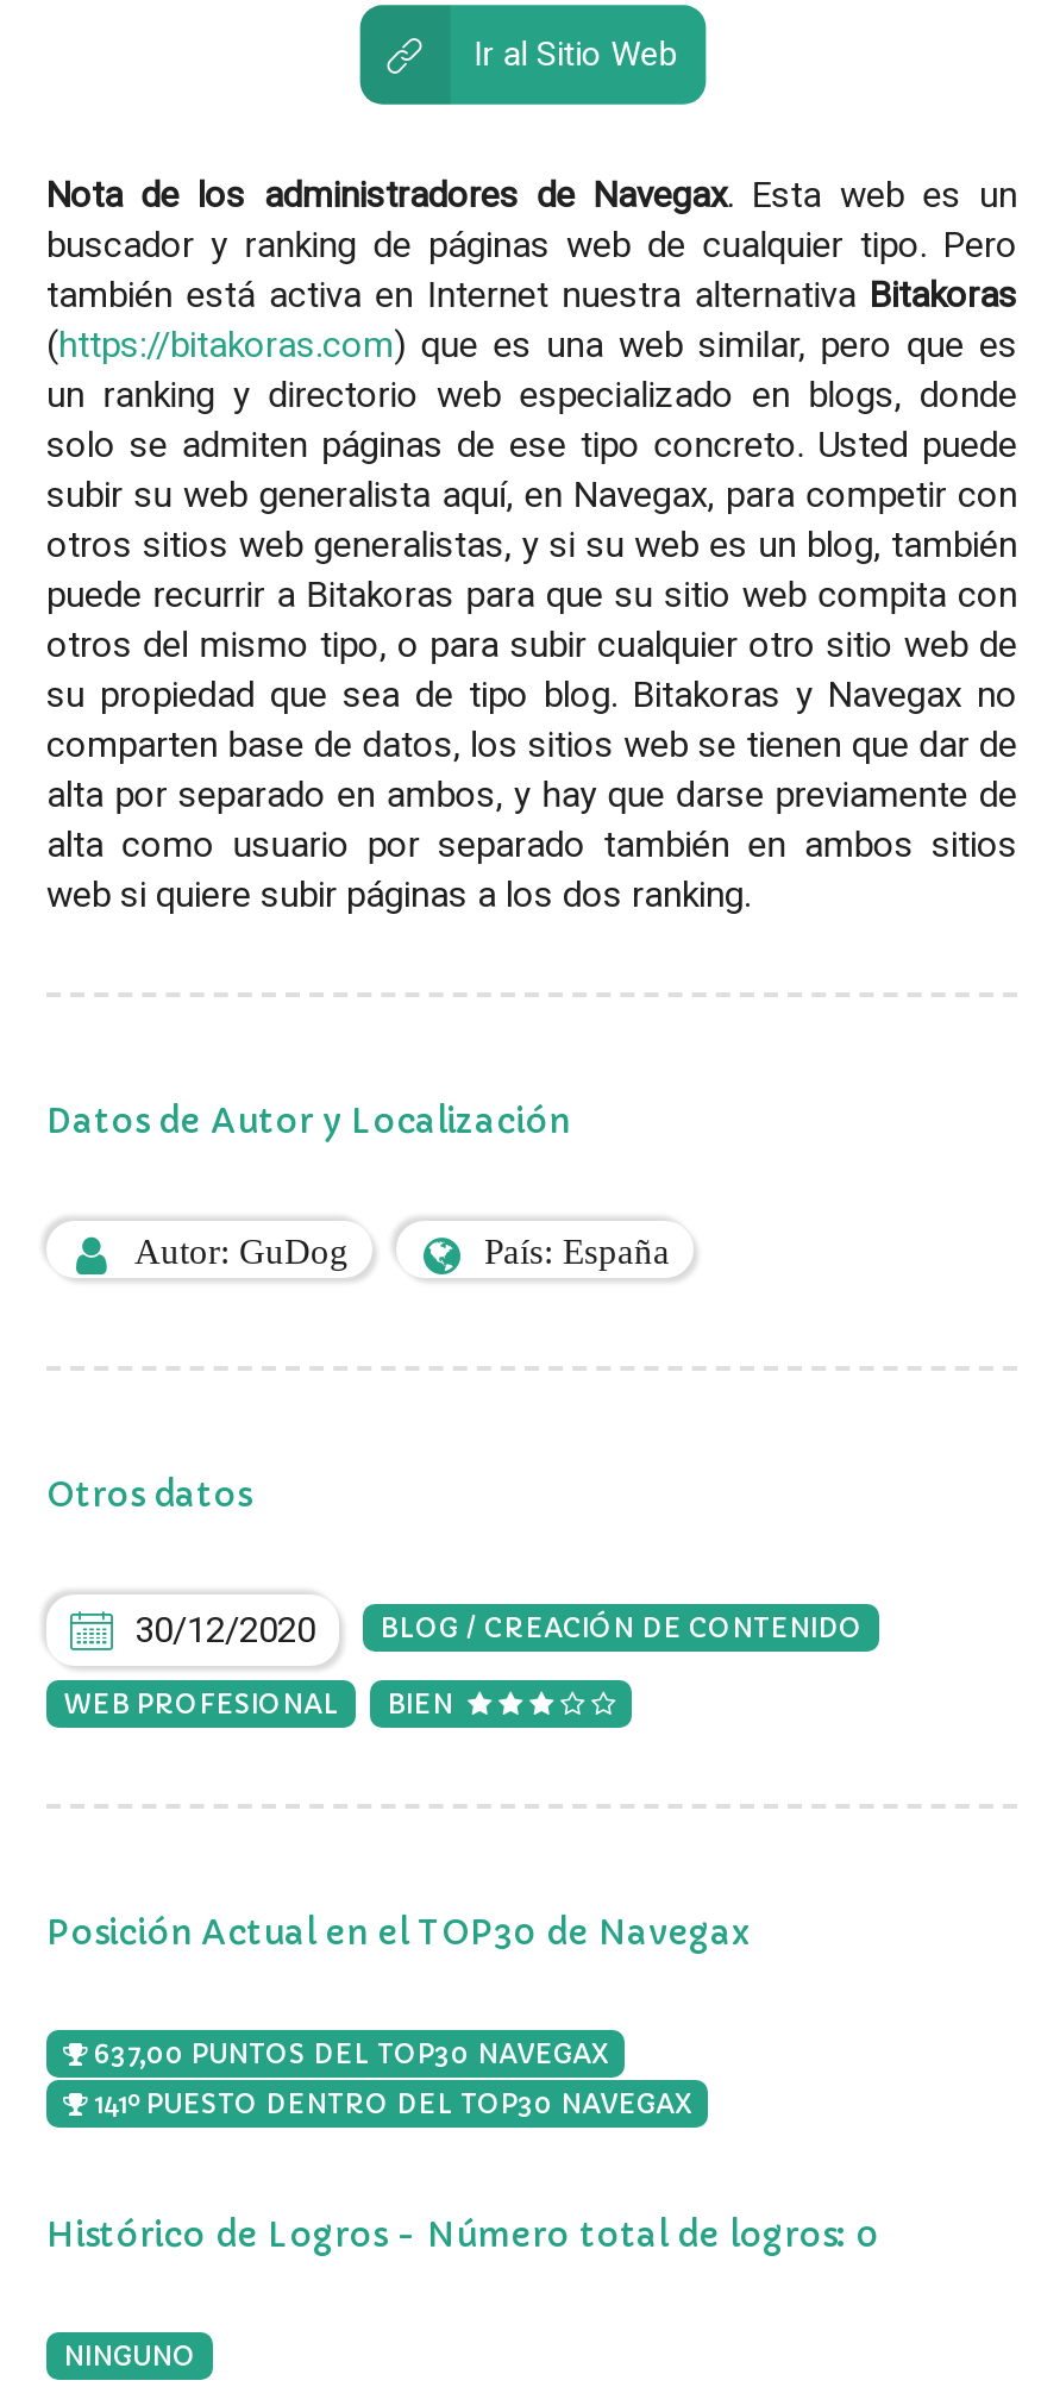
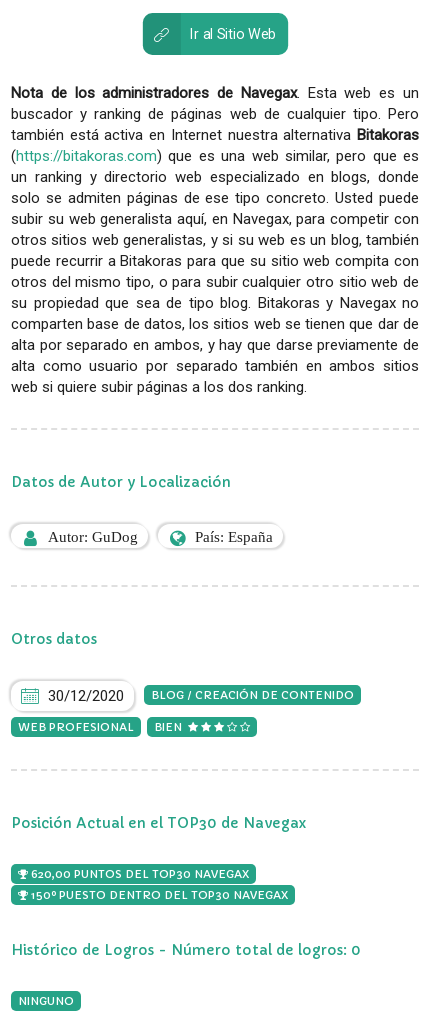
- 637,00 PUNTOS DEL TOP30 NAVEGAX
+ 620,00 PUNTOS DEL TOP30 NAVEGAX

- 141º PUESTO DENTRO DEL TOP30 NAVEGAX
+ 150º PUESTO DENTRO DEL TOP30 NAVEGAX
